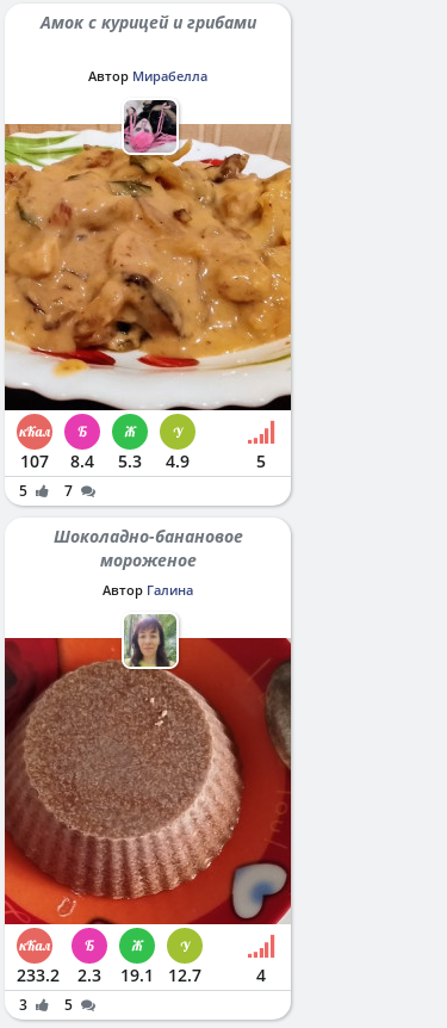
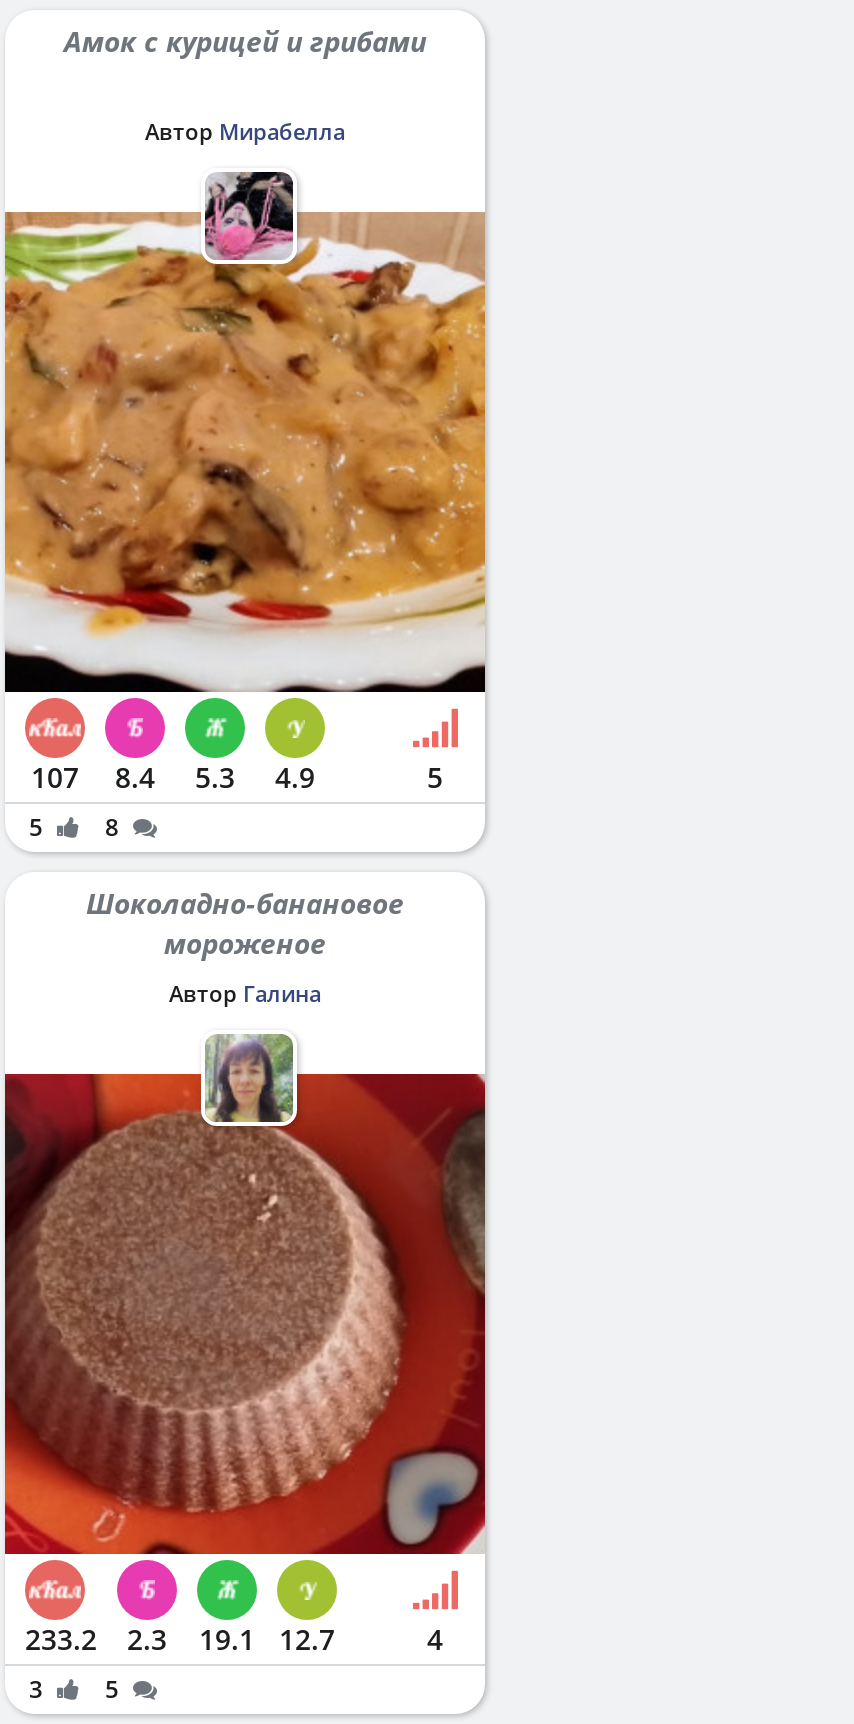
- 5 7
+ 5 8
